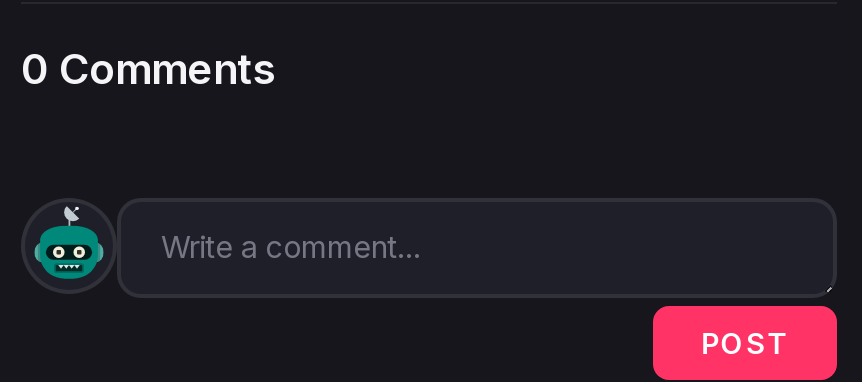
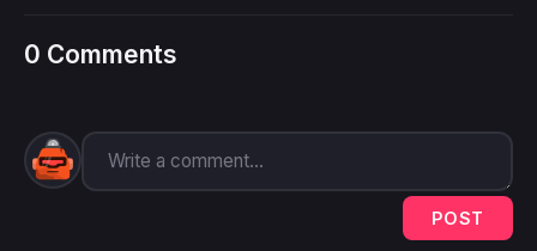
- [image]
+ [image]
